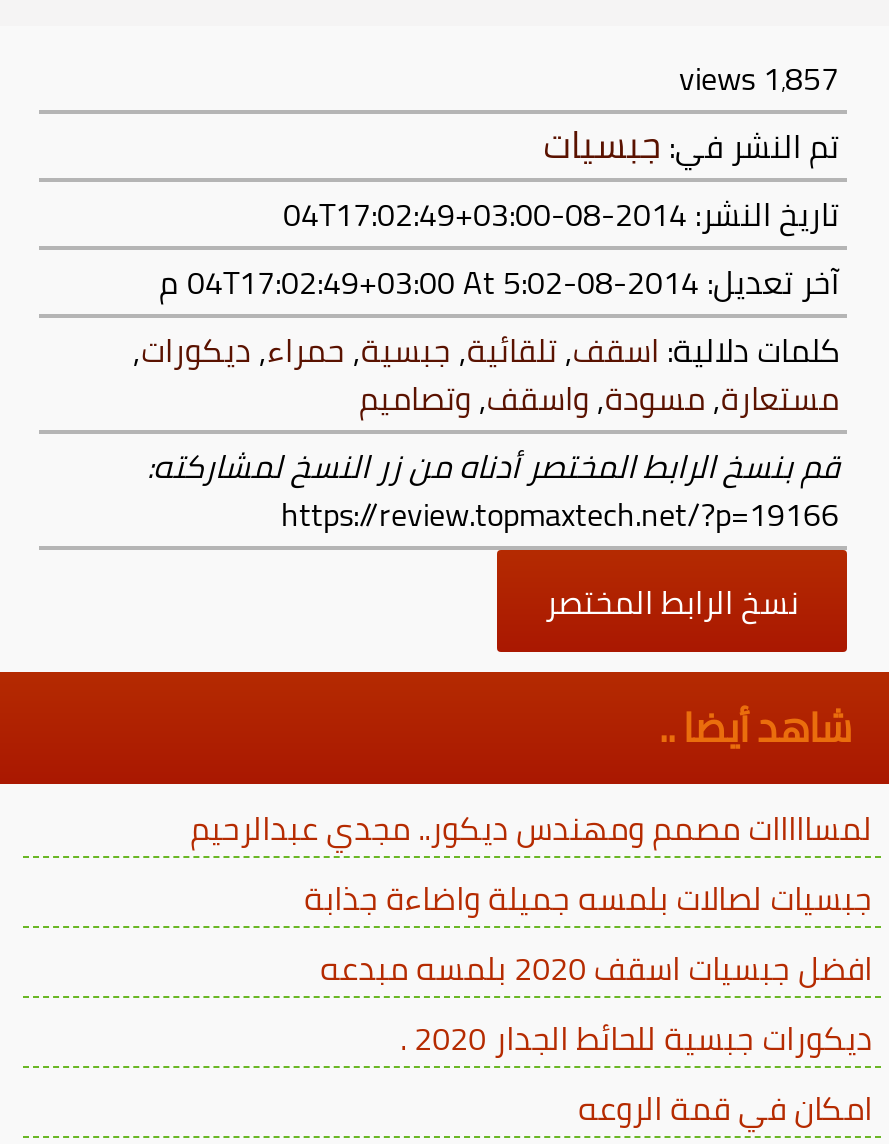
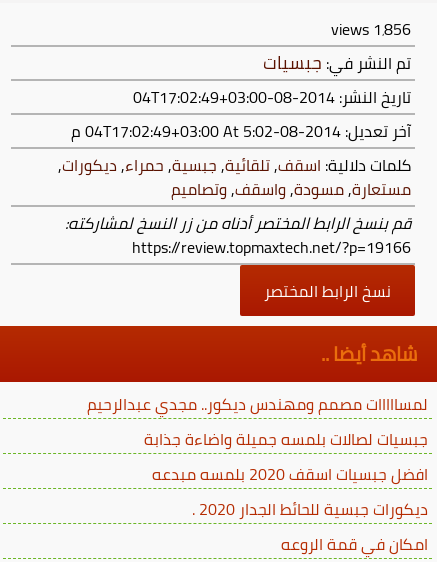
- 1٬857
+ 1٬856
